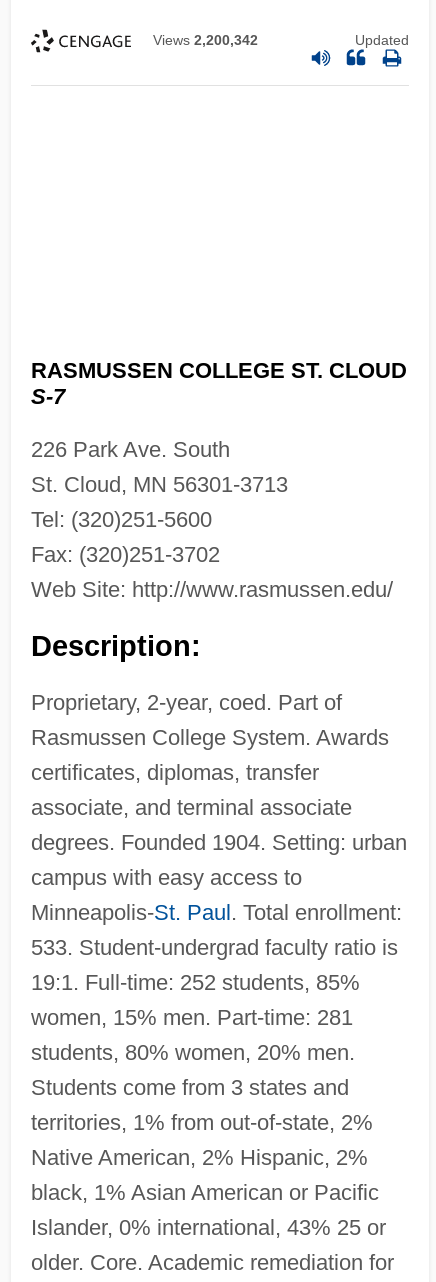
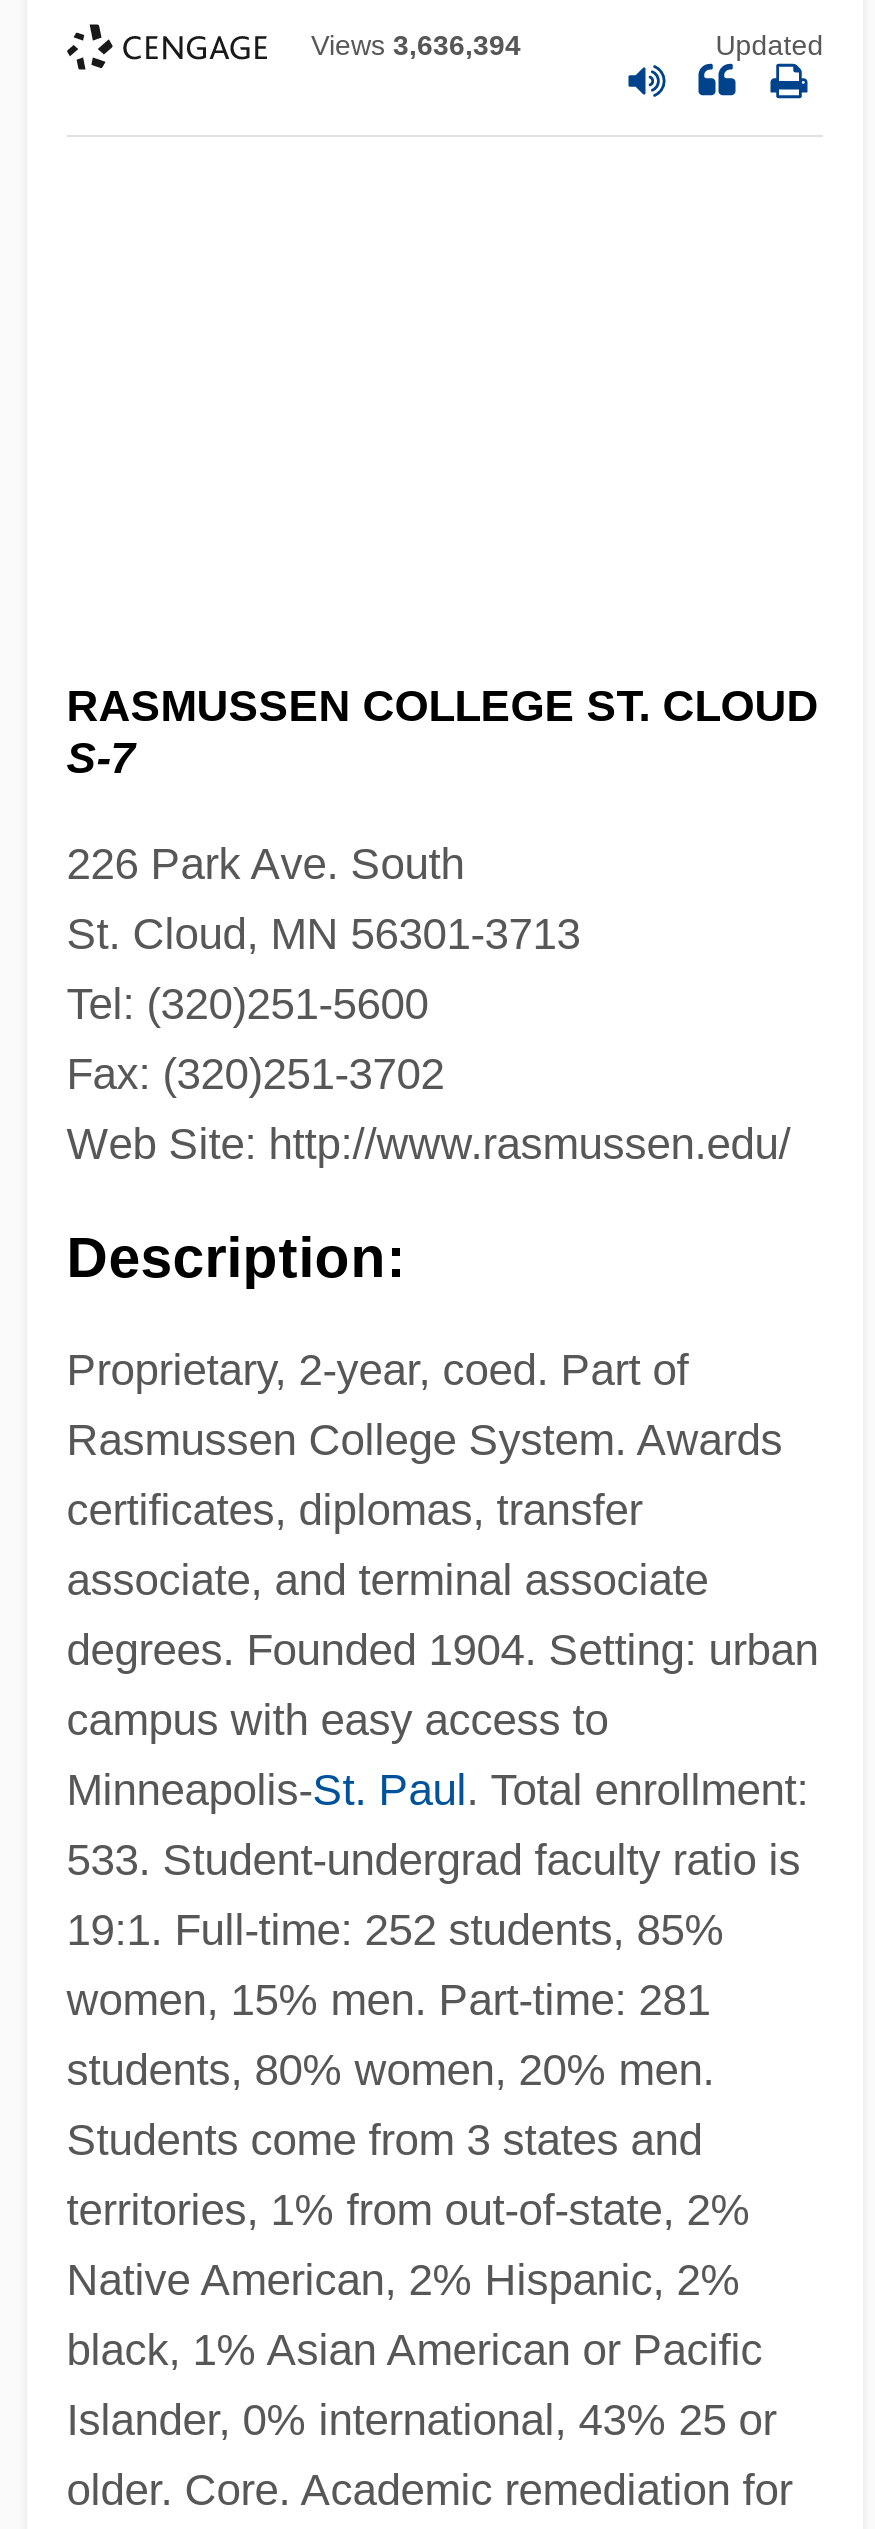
- Views 2,200,342
+ Views 3,636,394
